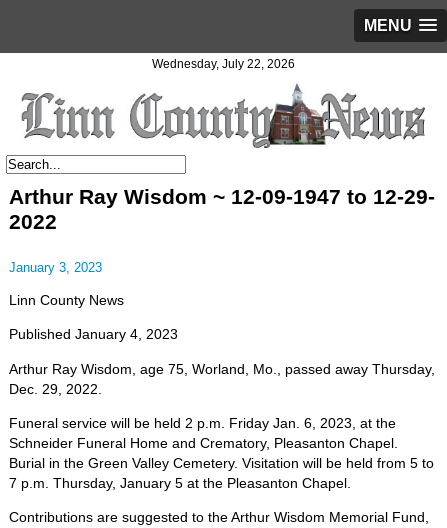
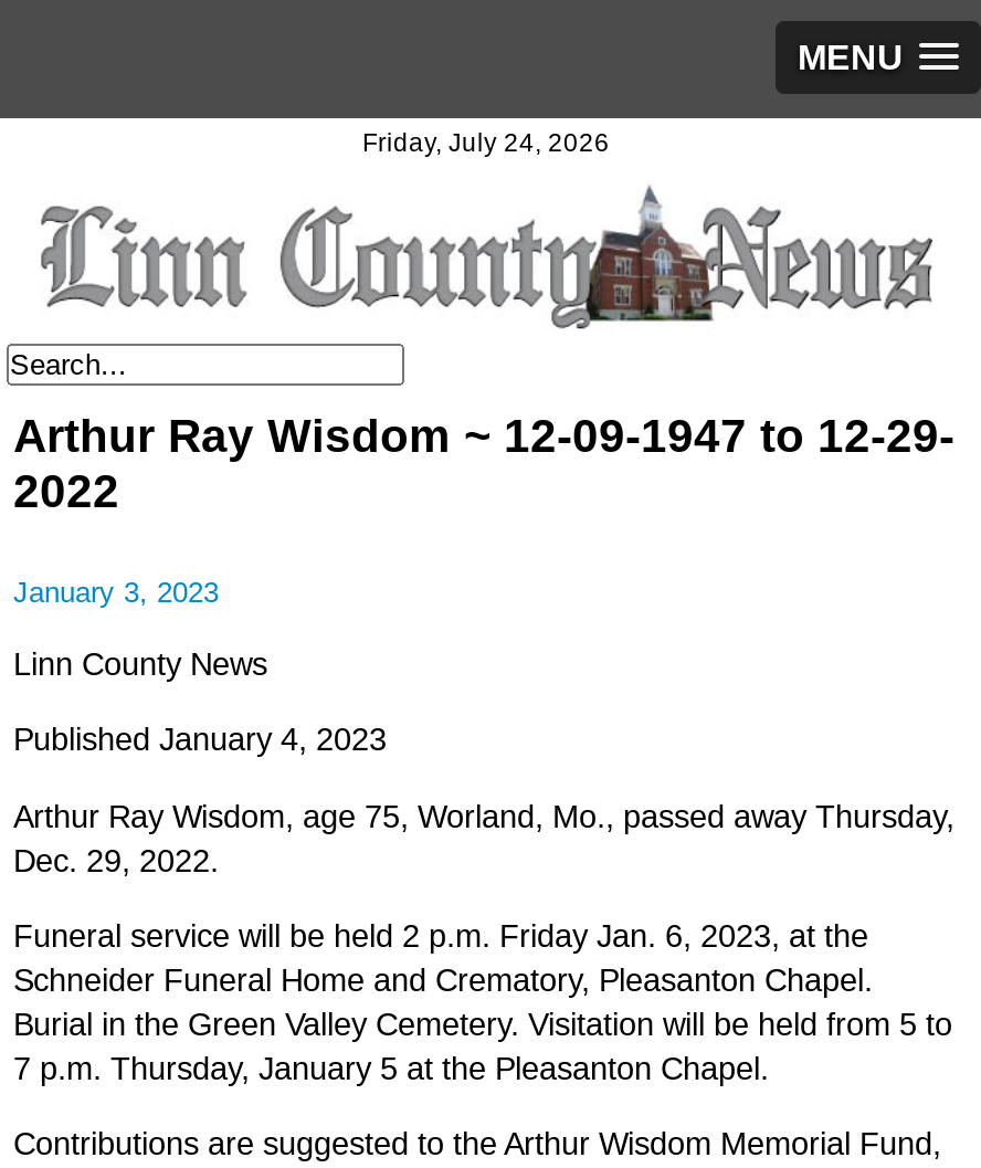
- Wednesday, July 22, 2026
+ Friday, July 24, 2026
